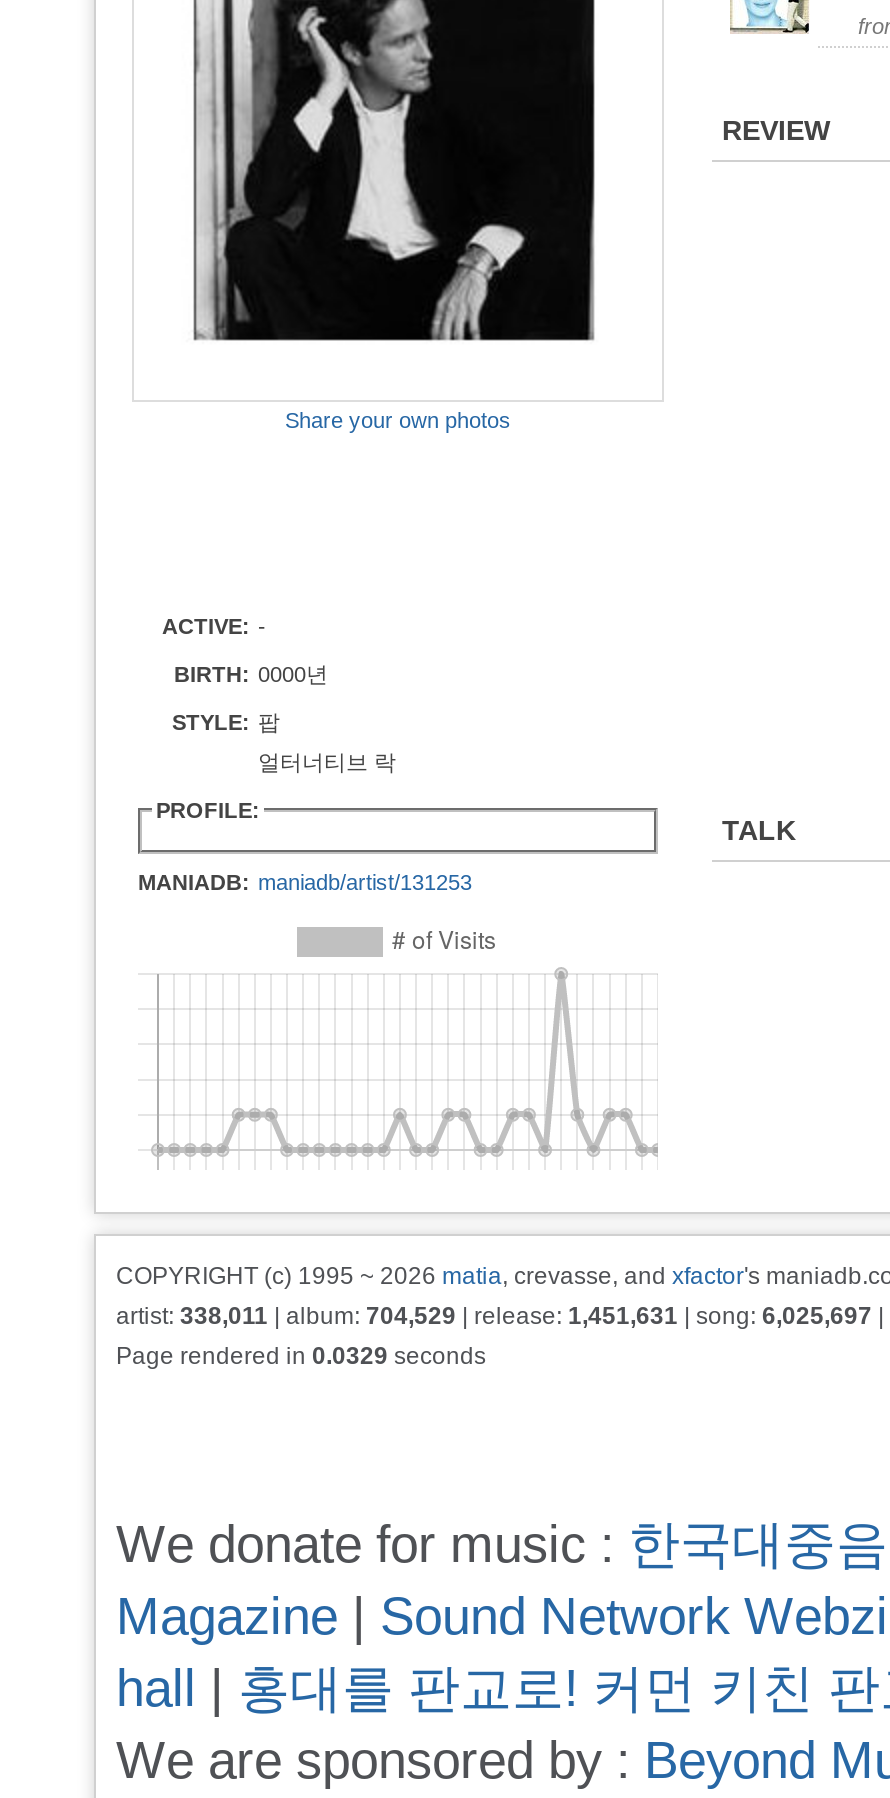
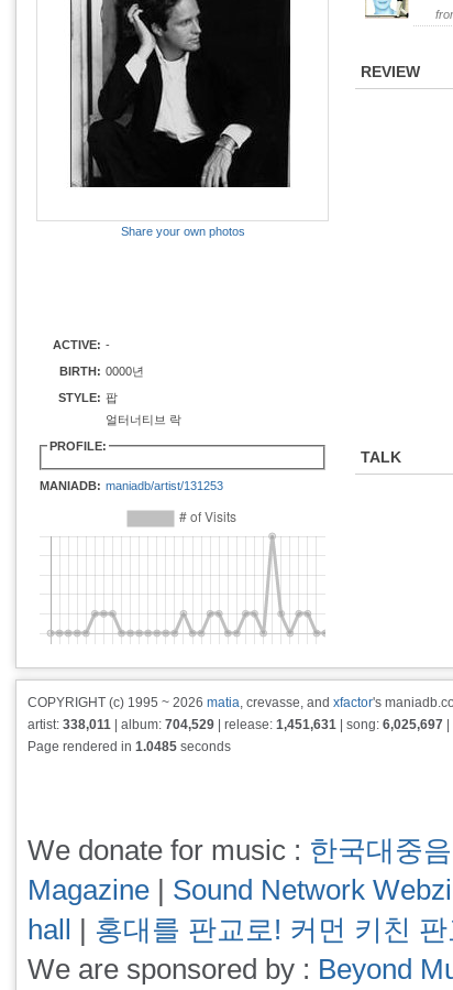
- Page rendered in 0.0329 seconds
+ Page rendered in 1.0485 seconds
